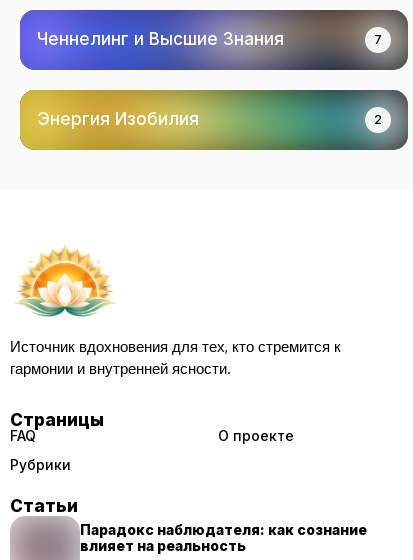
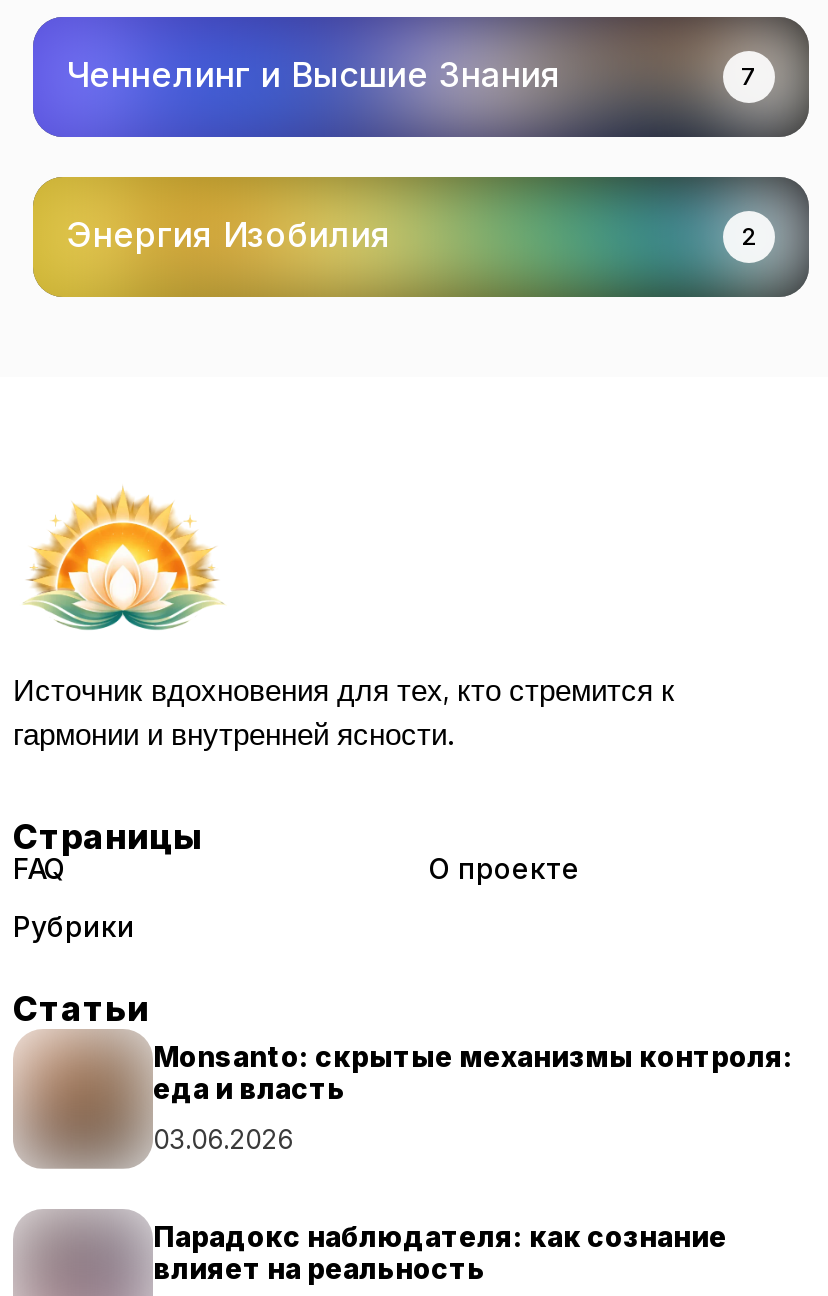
+ [image]
+ Monsanto: скрытые механизмы контроля:
+ еда и власть
+ 03.06.2026
